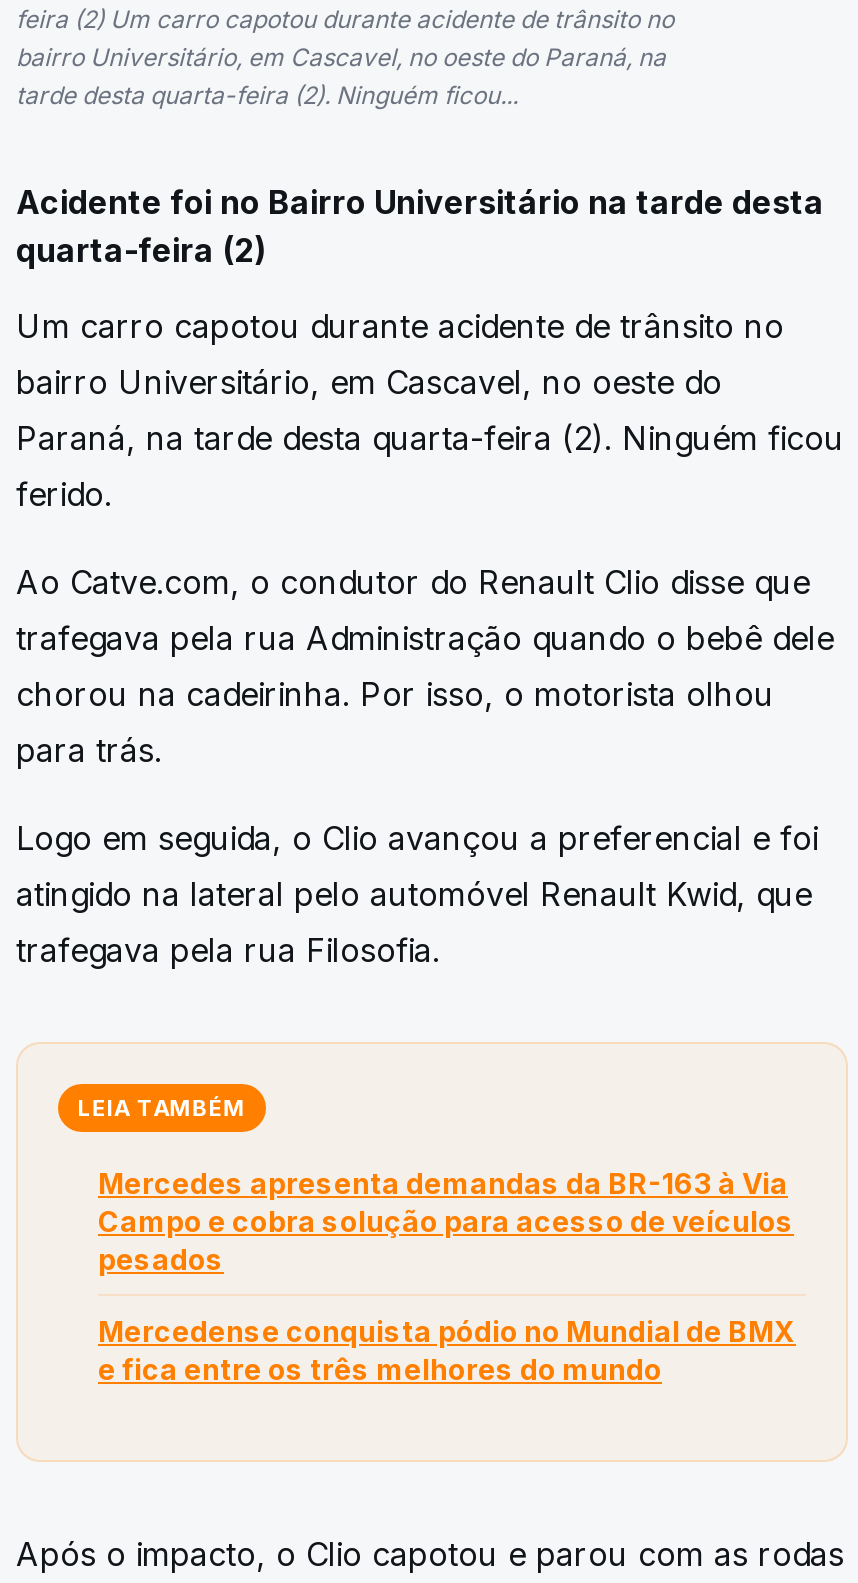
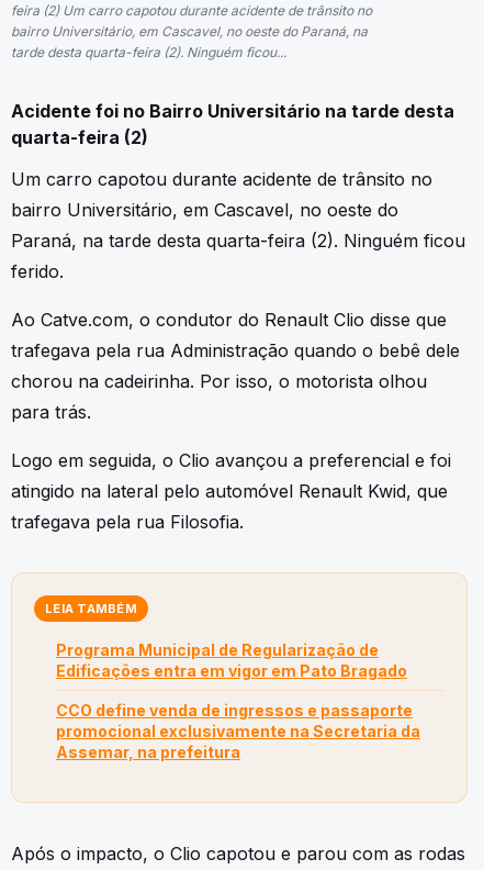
- Mercedes apresenta demandas da BR-163 à Via
- Campo e cobra solução para acesso de veículos
- pesados
+ Programa Municipal de Regularização de
+ Edificações entra em vigor em Pato Bragado

- Mercedense conquista pódio no Mundial de BMX
- e fica entre os três melhores do mundo
+ CCO define venda de ingressos e passaporte
+ promocional exclusivamente na Secretaria da
+ Assemar, na prefeitura
